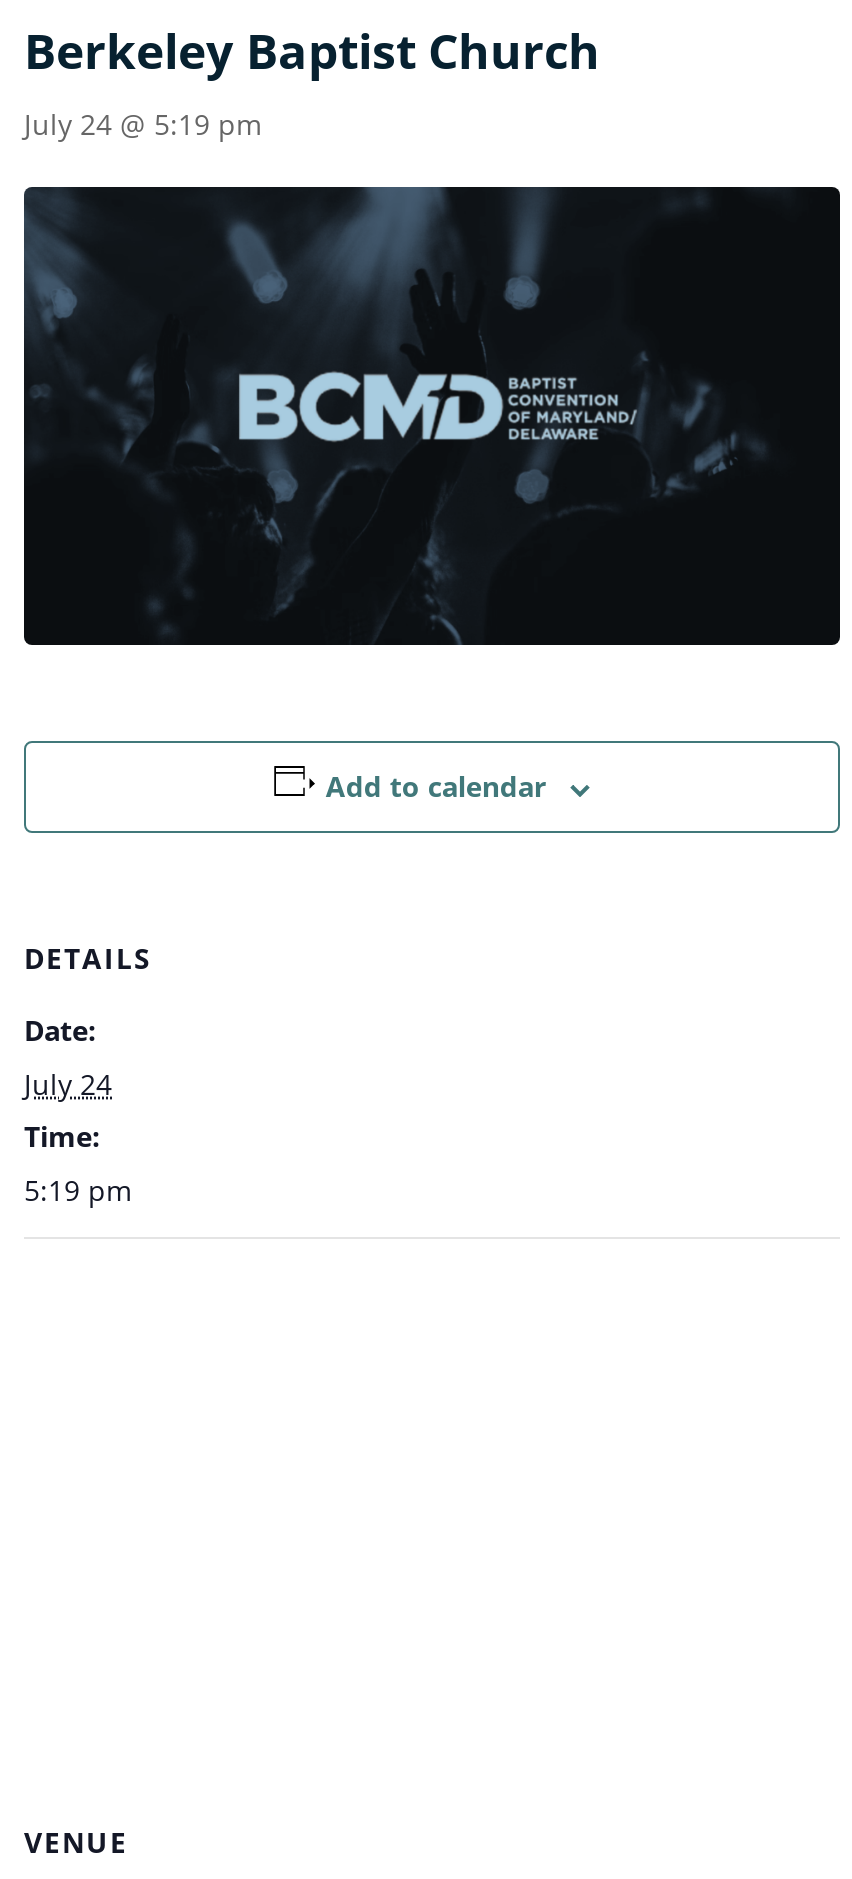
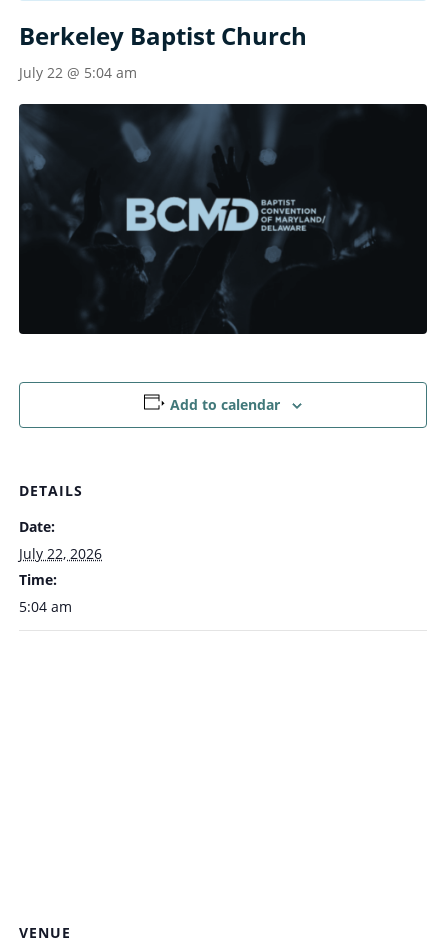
- July 24 @ 5:19 pm
+ July 22 @ 5:04 am

- July 24
+ July 22, 2026

- 5:19 pm
+ 5:04 am
